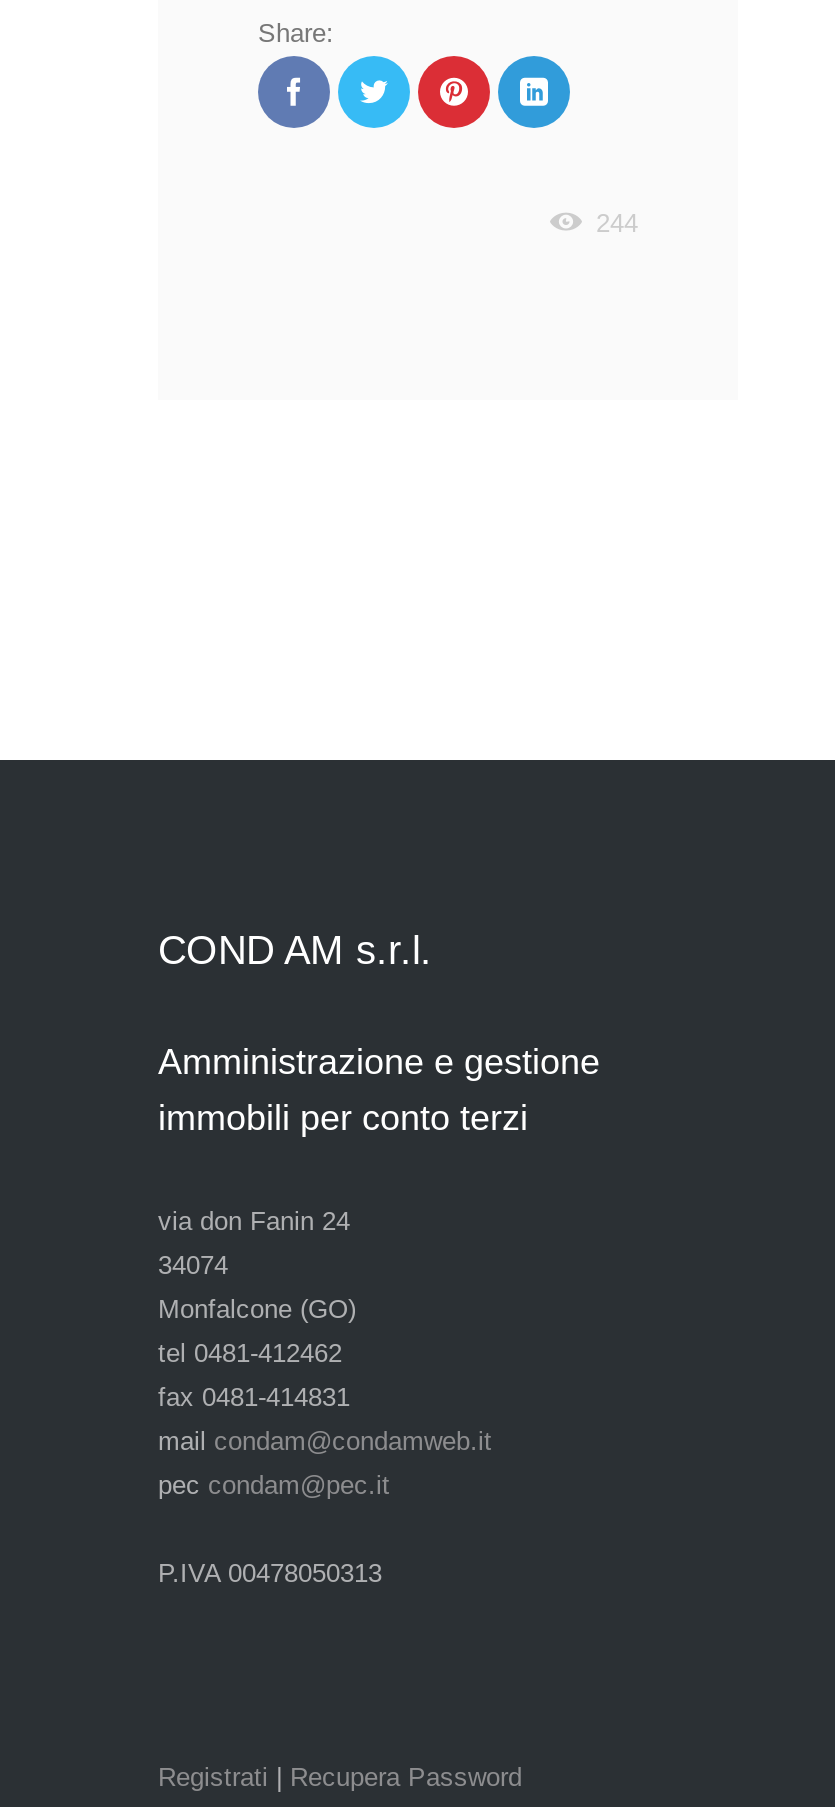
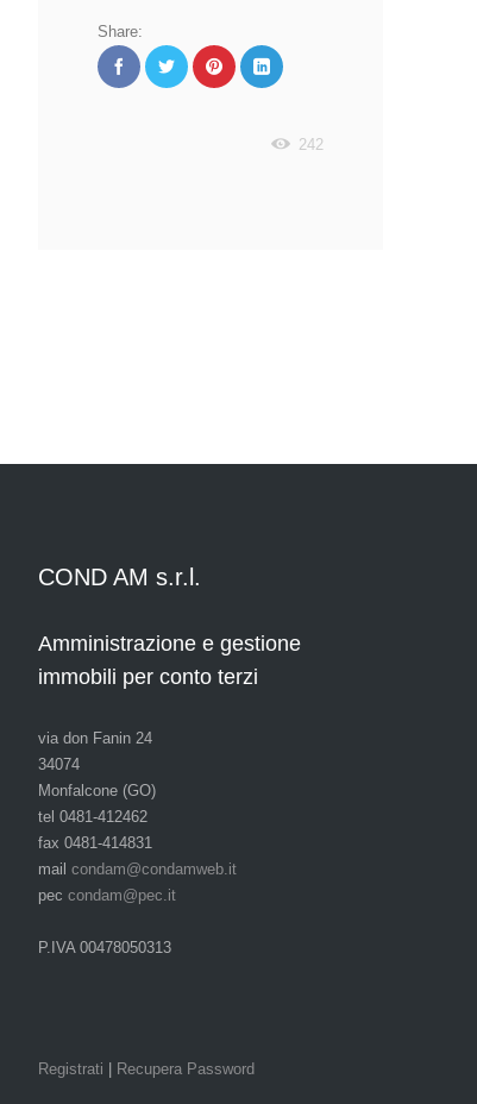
- 244
+ 242
